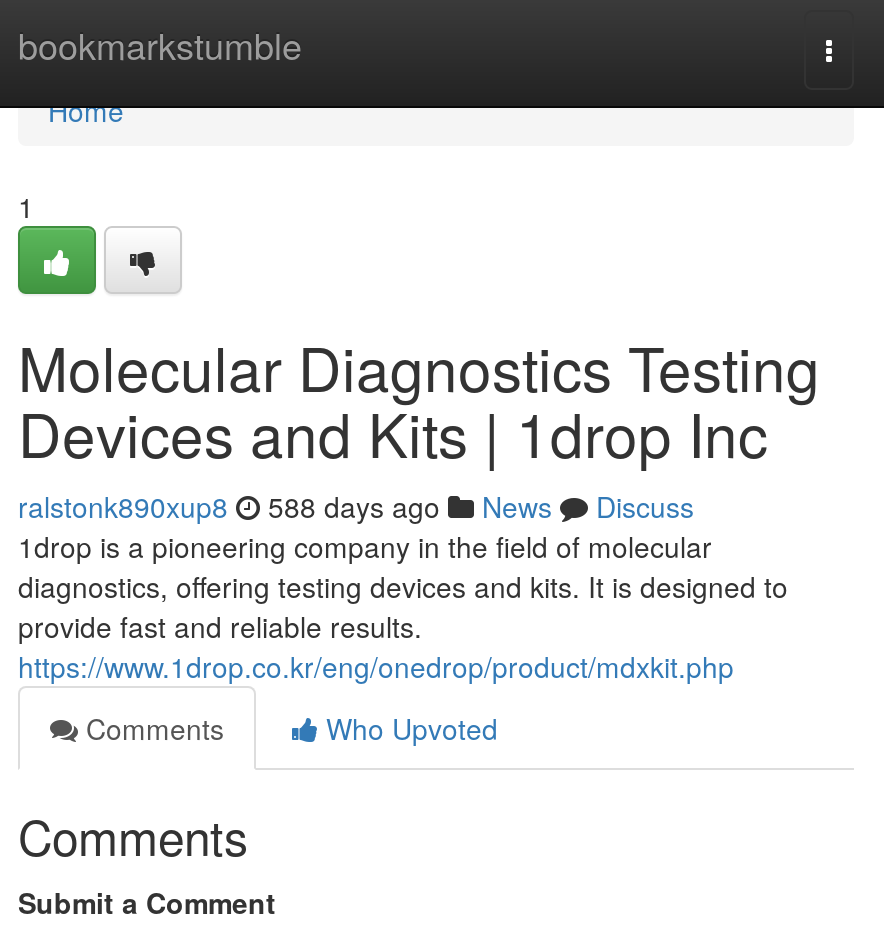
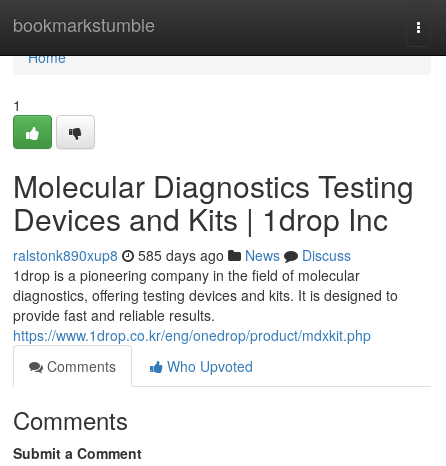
- ralstonk890xup8 588 days ago News Discuss
+ ralstonk890xup8 585 days ago News Discuss
